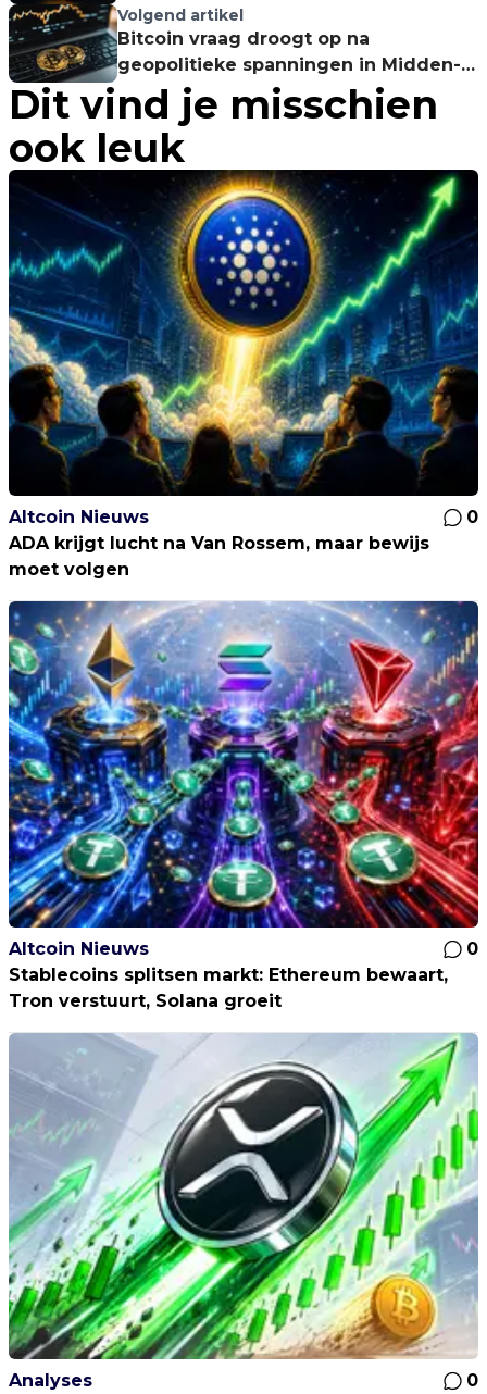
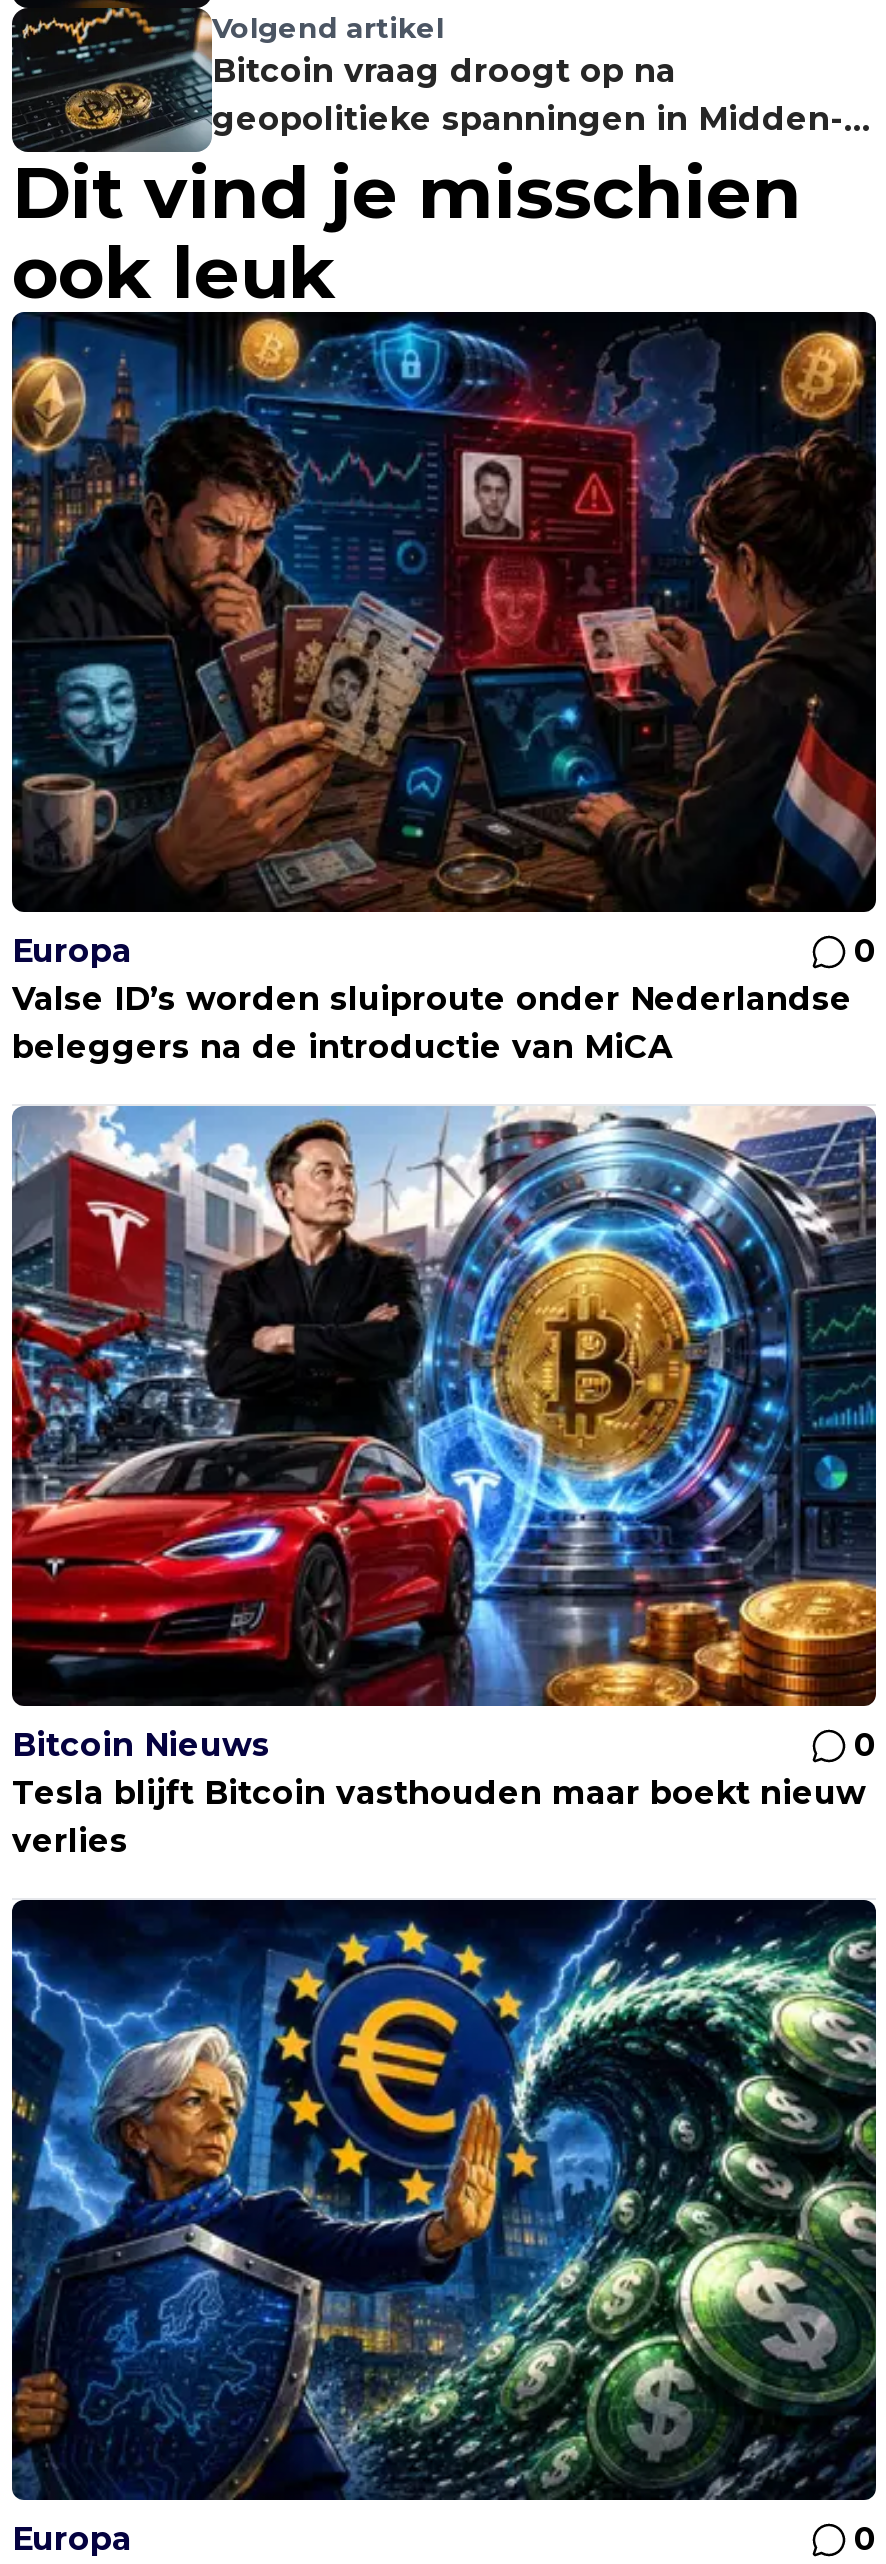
- [image]
- Altcoin Nieuws
+ [image]
+ Europa

- ADA krijgt lucht na Van Rossem, maar bewijs
- moet volgen
+ Valse ID’s worden sluiproute onder Nederlandse
+ beleggers na de introductie van MiCA

- [image]
- Altcoin Nieuws
+ [image]
+ Bitcoin Nieuws

- Stablecoins splitsen markt: Ethereum bewaart,
- Tron verstuurt, Solana groeit
+ Tesla blijft Bitcoin vasthouden maar boekt nieuw
+ verlies

- [image]
- Analyses
+ [image]
+ Europa
